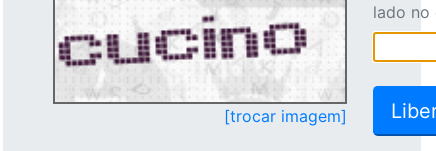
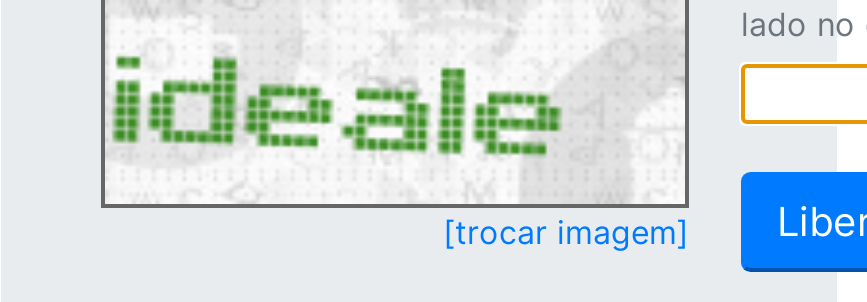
- [image]
+ [image]
